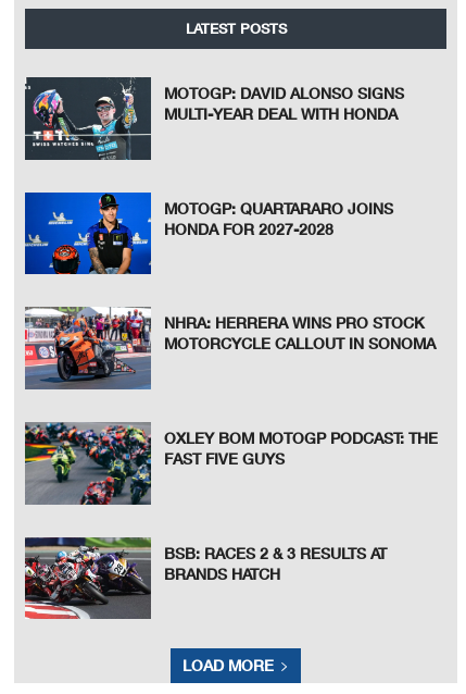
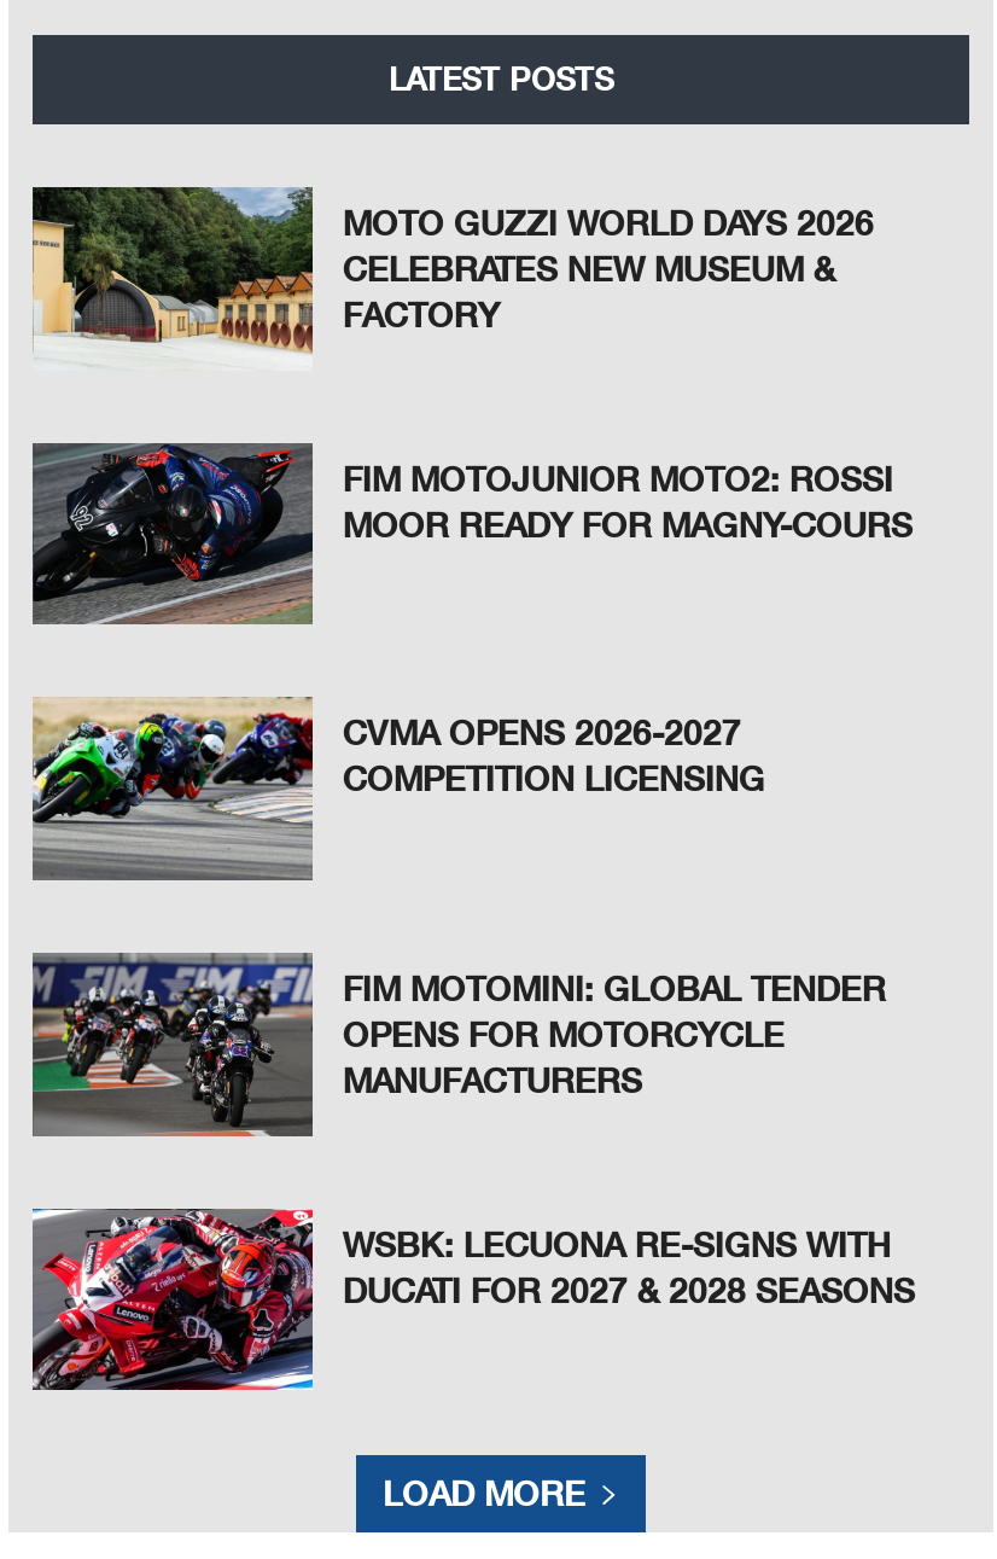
- [image]
- MOTOGP: DAVID ALONSO SIGNS
- MULTI-YEAR DEAL WITH HONDA
+ [image]
+ MOTO GUZZI WORLD DAYS 2026
+ CELEBRATES NEW MUSEUM &
+ FACTORY

- [image]
- MOTOGP: QUARTARARO JOINS
- HONDA FOR 2027-2028
+ [image]
+ FIM MOTOJUNIOR MOTO2: ROSSI
+ MOOR READY FOR MAGNY-COURS

- [image]
- NHRA: HERRERA WINS PRO STOCK
- MOTORCYCLE CALLOUT IN SONOMA
+ [image]
+ CVMA OPENS 2026-2027
+ COMPETITION LICENSING

- [image]
- OXLEY BOM MOTOGP PODCAST: THE
- FAST FIVE GUYS
+ [image]
+ FIM MOTOMINI: GLOBAL TENDER
+ OPENS FOR MOTORCYCLE
+ MANUFACTURERS

- [image]
- BSB: RACES 2 & 3 RESULTS AT
- BRANDS HATCH
+ [image]
+ WSBK: LECUONA RE-SIGNS WITH
+ DUCATI FOR 2027 & 2028 SEASONS
